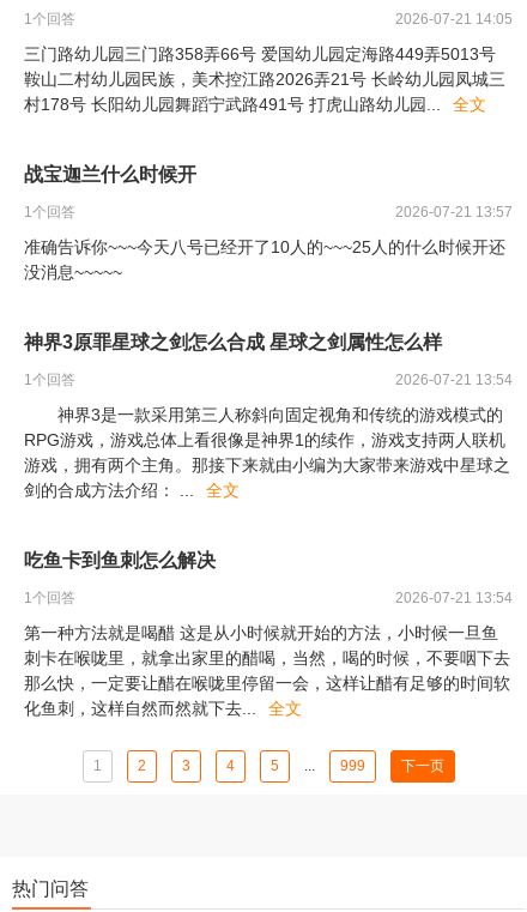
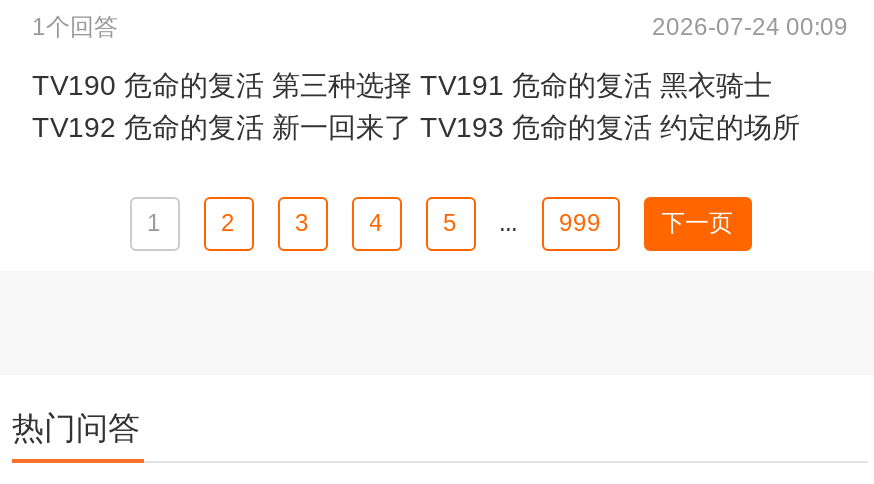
- 2026-07-21 14:05
- 三门路幼儿园三门路358弄66号 爱国幼儿园定海路449弄5013号
- 鞍山二村幼儿园民族，美术控江路2026弄21号 长岭幼儿园凤城三
- 村178号 长阳幼儿园舞蹈宁武路491号 打虎山路幼儿园...
- 全文
- 战宝迦兰什么时候开
- 1个回答
- 2026-07-21 13:57
- 准确告诉你~~~今天八号已经开了10人的~~~25人的什么时候开还
- 没消息~~~~~
- 神界3原罪星球之剑怎么合成 星球之剑属性怎么样
- 1个回答
- 2026-07-21 13:54
- 神界3是一款采用第三人称斜向固定视角和传统的游戏模式的
- RPG游戏，游戏总体上看很像是神界1的续作，游戏支持两人联机
- 游戏，拥有两个主角。那接下来就由小编为大家带来游戏中星球之
- 剑的合成方法介绍：...
- 全文
- 吃鱼卡到鱼刺怎么解决
- 1个回答
- 2026-07-21 13:54
- 第一种方法就是喝醋 这是从小时候就开始的方法，小时候一旦鱼
- 刺卡在喉咙里，就拿出家里的醋喝，当然，喝的时候，不要咽下去
- 那么快，一定要让醋在喉咙里停留一会，这样让醋有足够的时间软
- 化鱼刺，这样自然而然就下去...
- 全文
+ 2026-07-24 00:09
+ TV190 危命的复活 第三种选择 TV191 危命的复活 黑衣骑士
+ TV192 危命的复活 新一回来了 TV193 危命的复活 约定的场所
